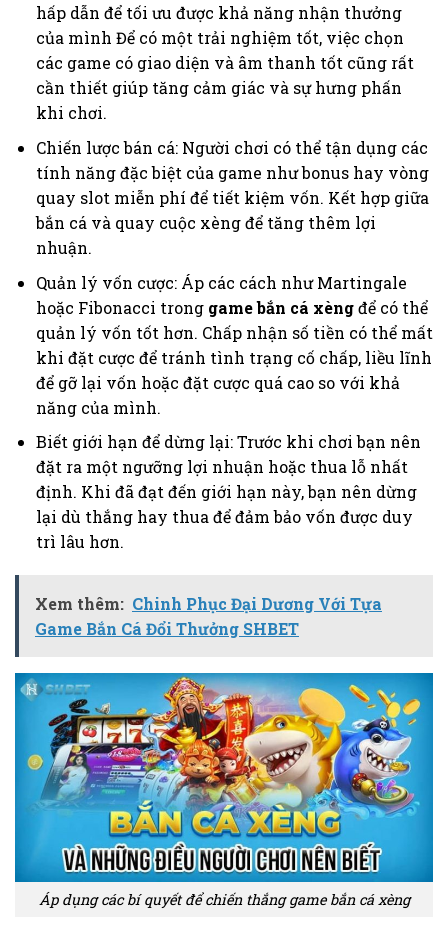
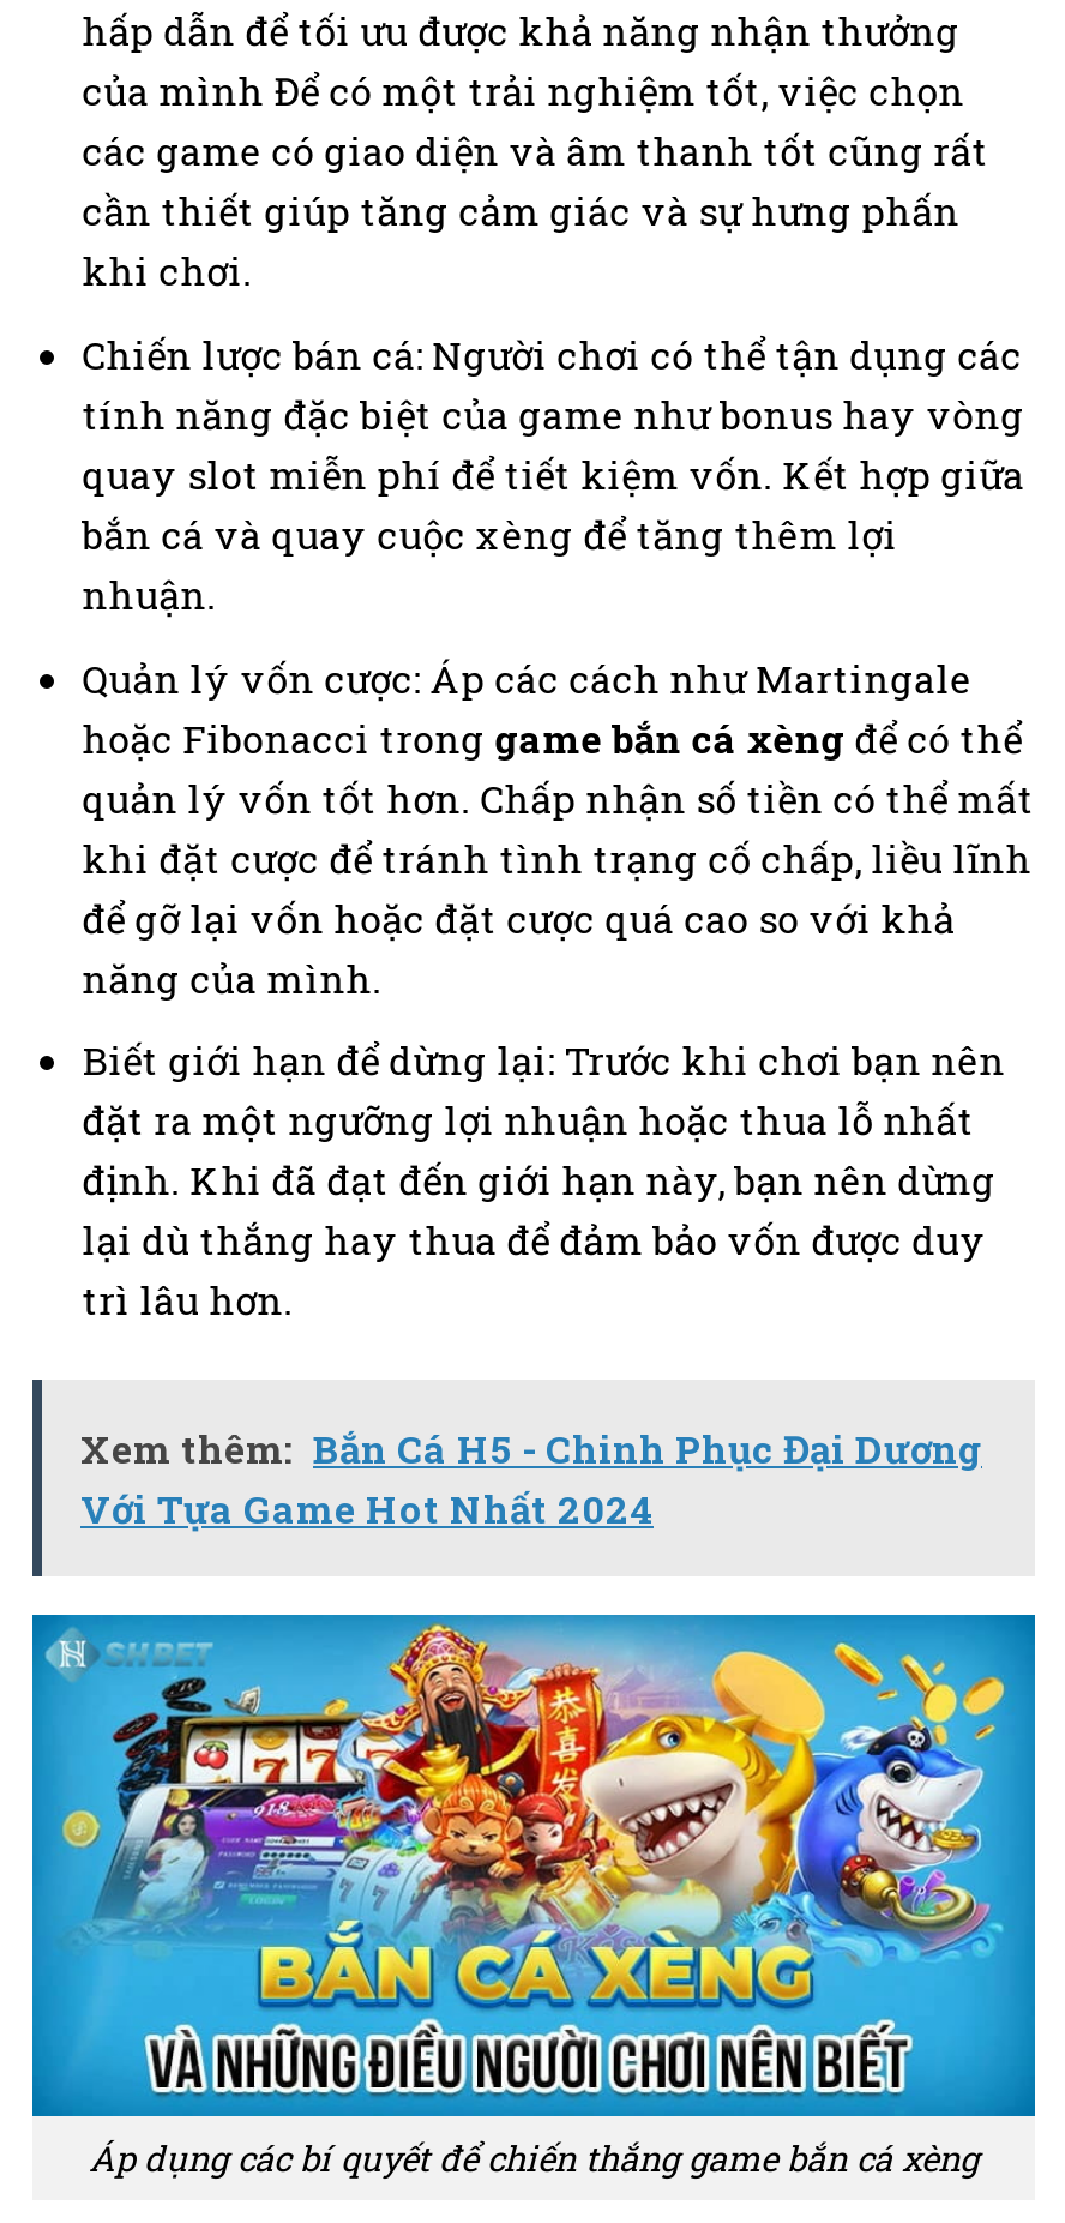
- Xem thêm: Chinh Phục Đại Dương Với Tựa
- Game Bắn Cá Đổi Thưởng SHBET
+ Xem thêm: Bắn Cá H5 - Chinh Phục Đại Dương
+ Với Tựa Game Hot Nhất 2024
